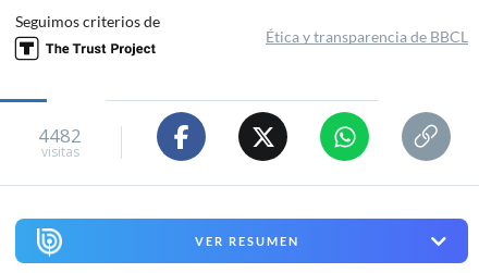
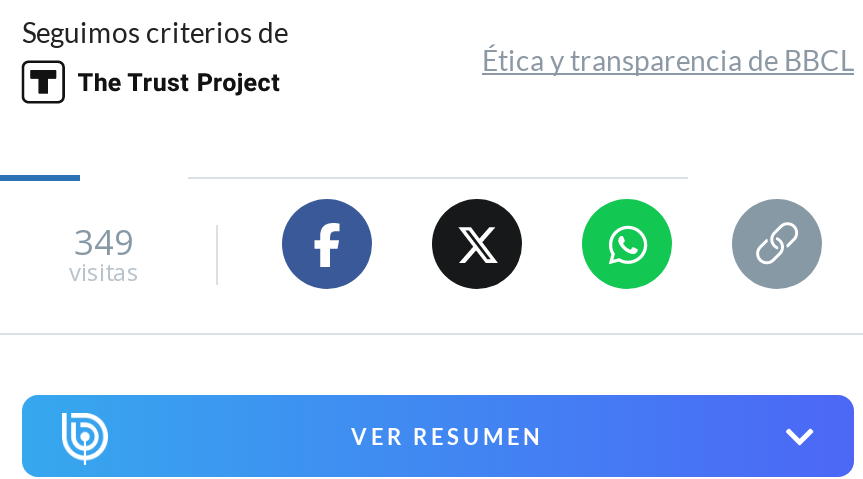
- 4482
+ 349
